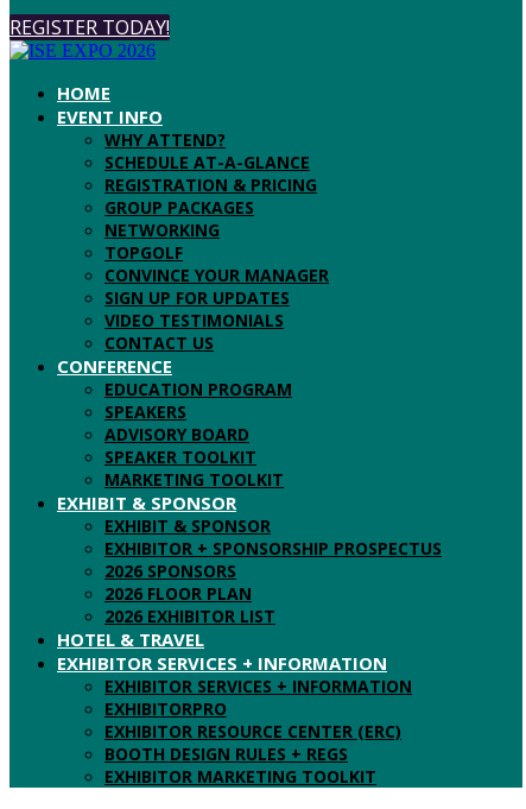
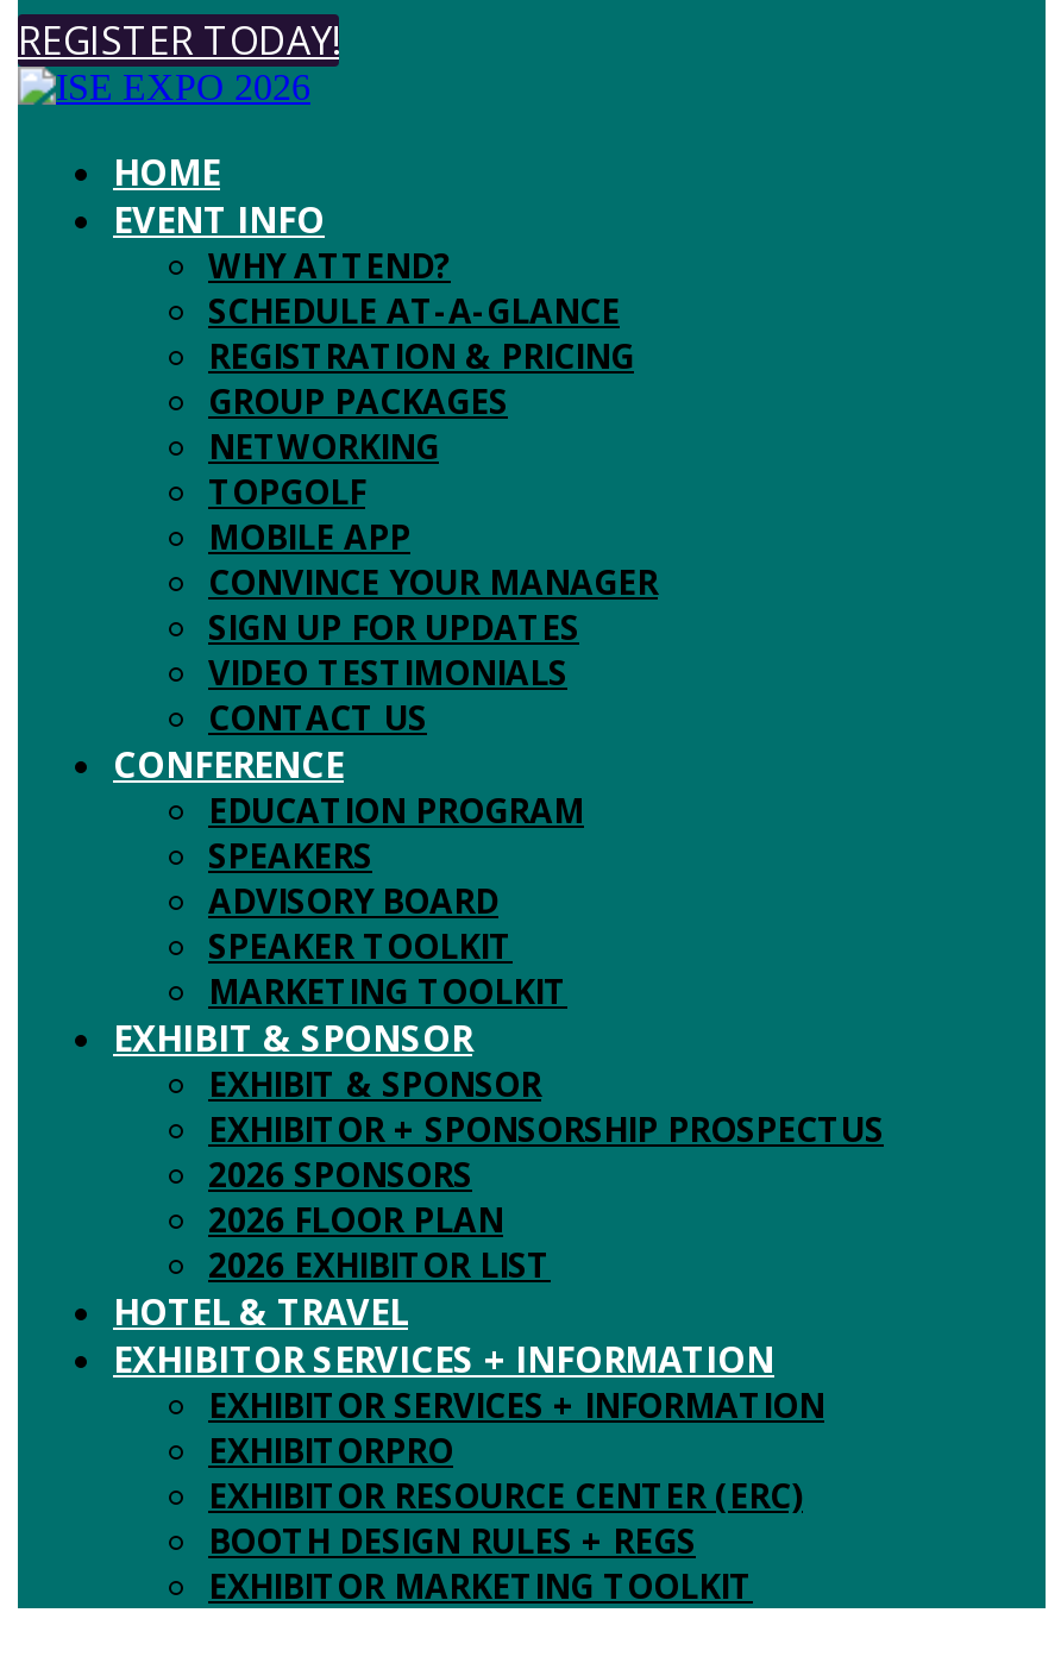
+ MOBILE APP
